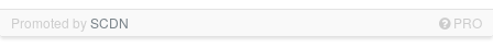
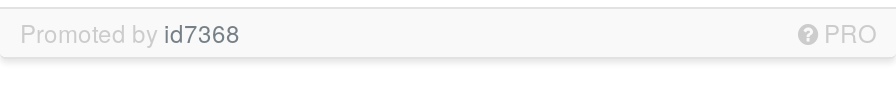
- Promoted by SCDN
+ Promoted by id7368
